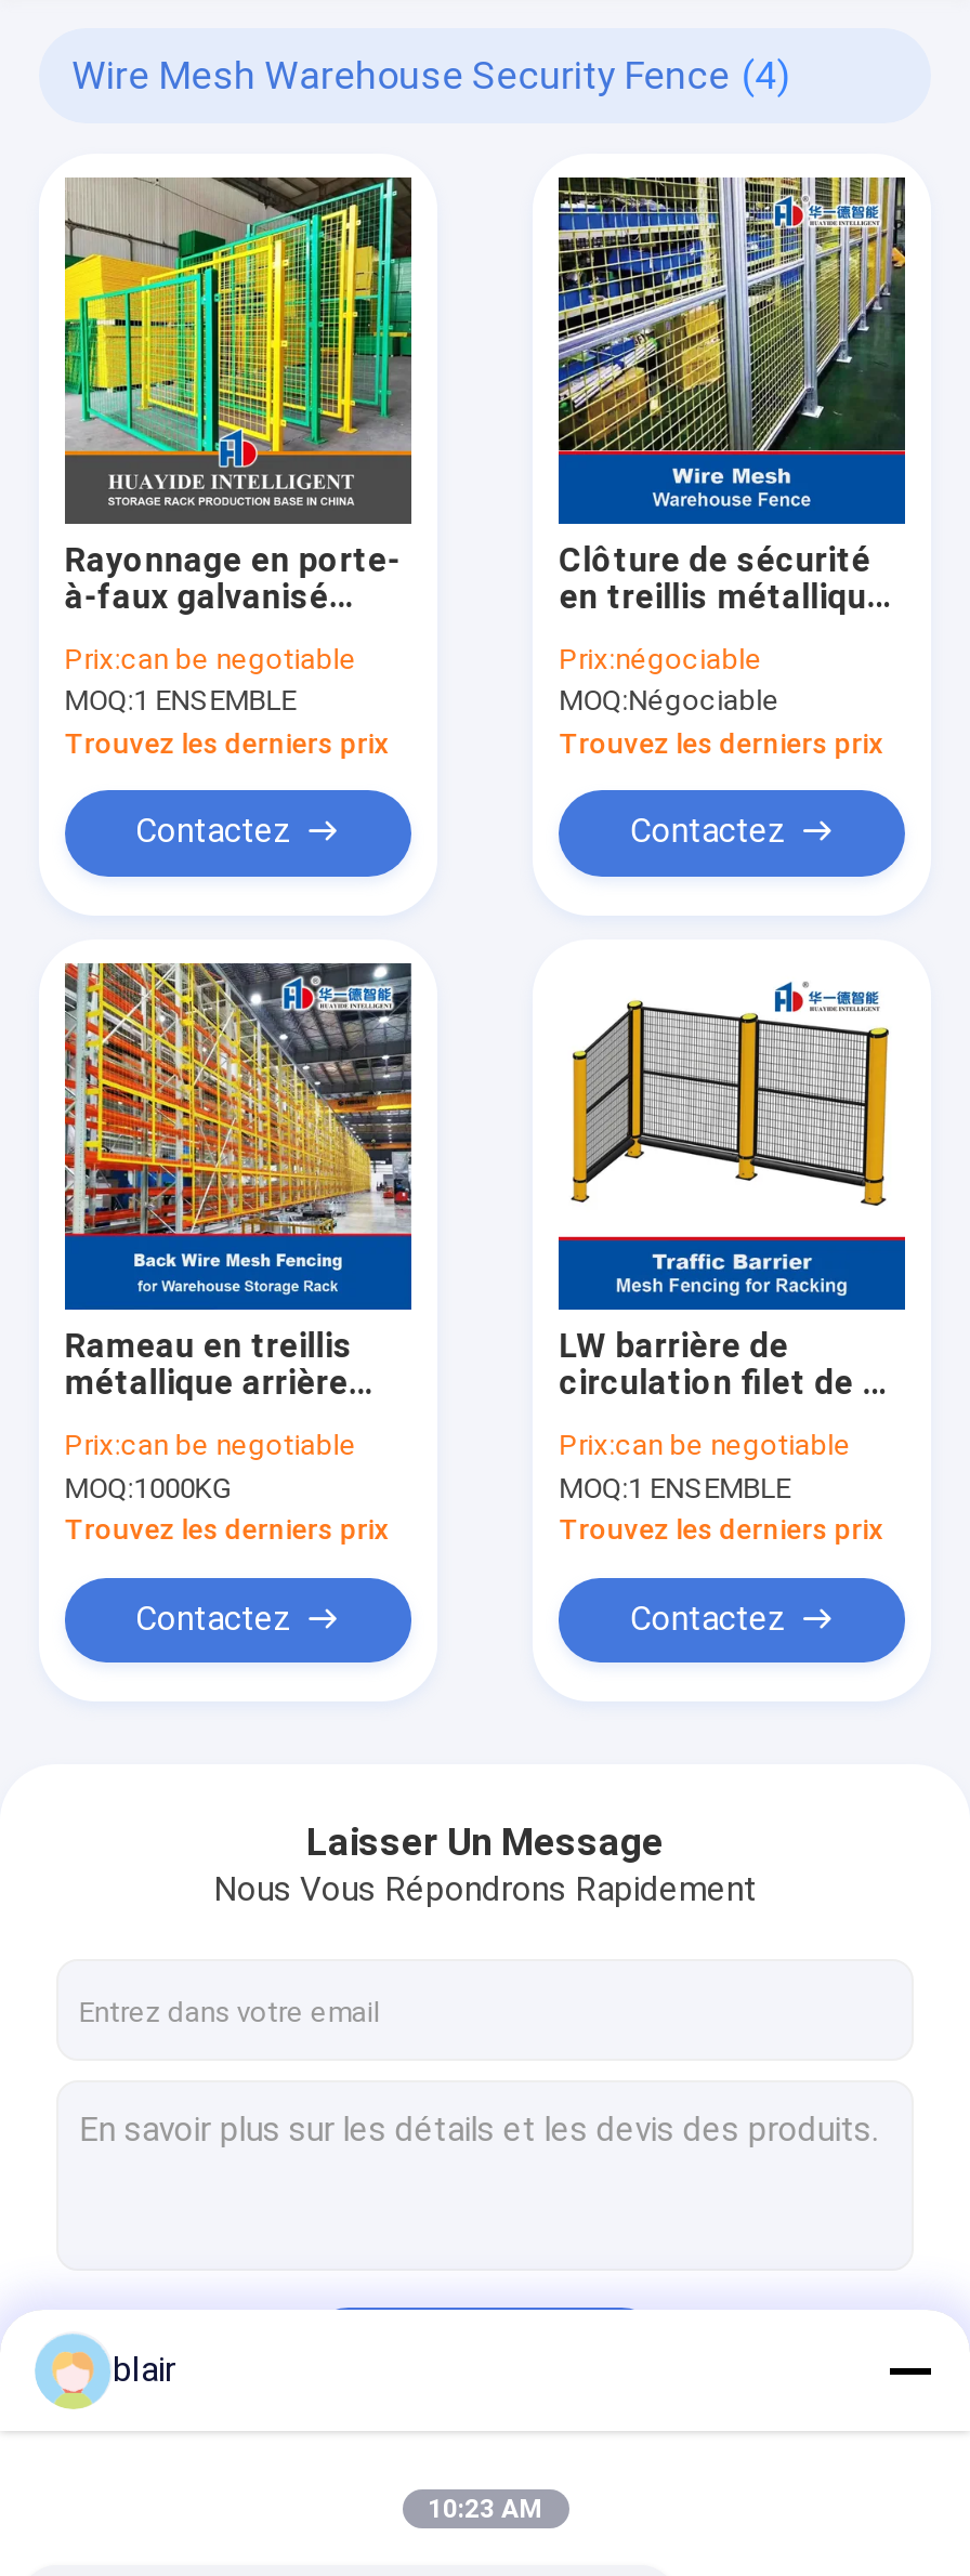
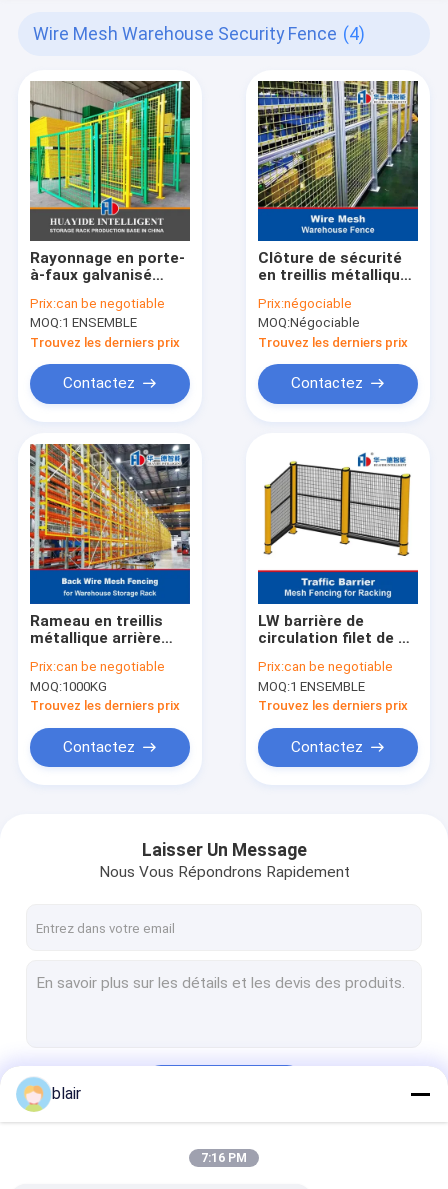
- 10:23 AM
+ 7:16 PM
